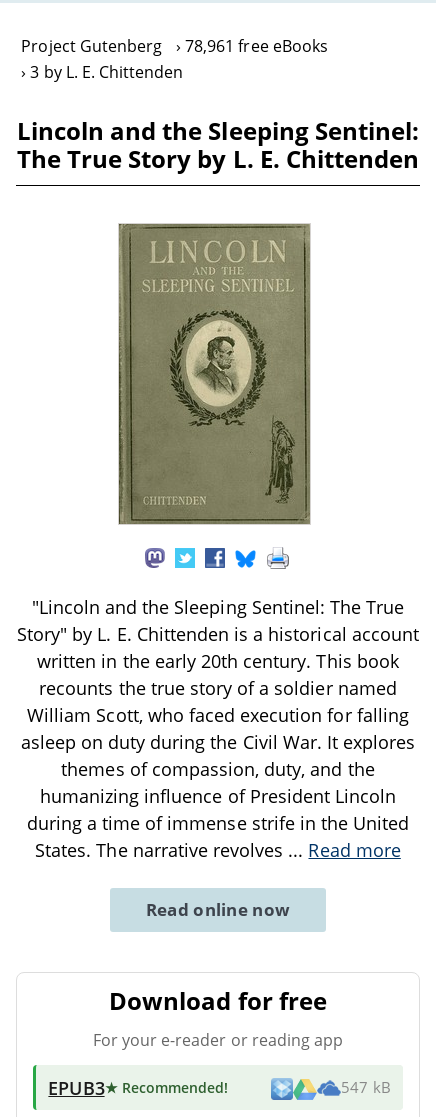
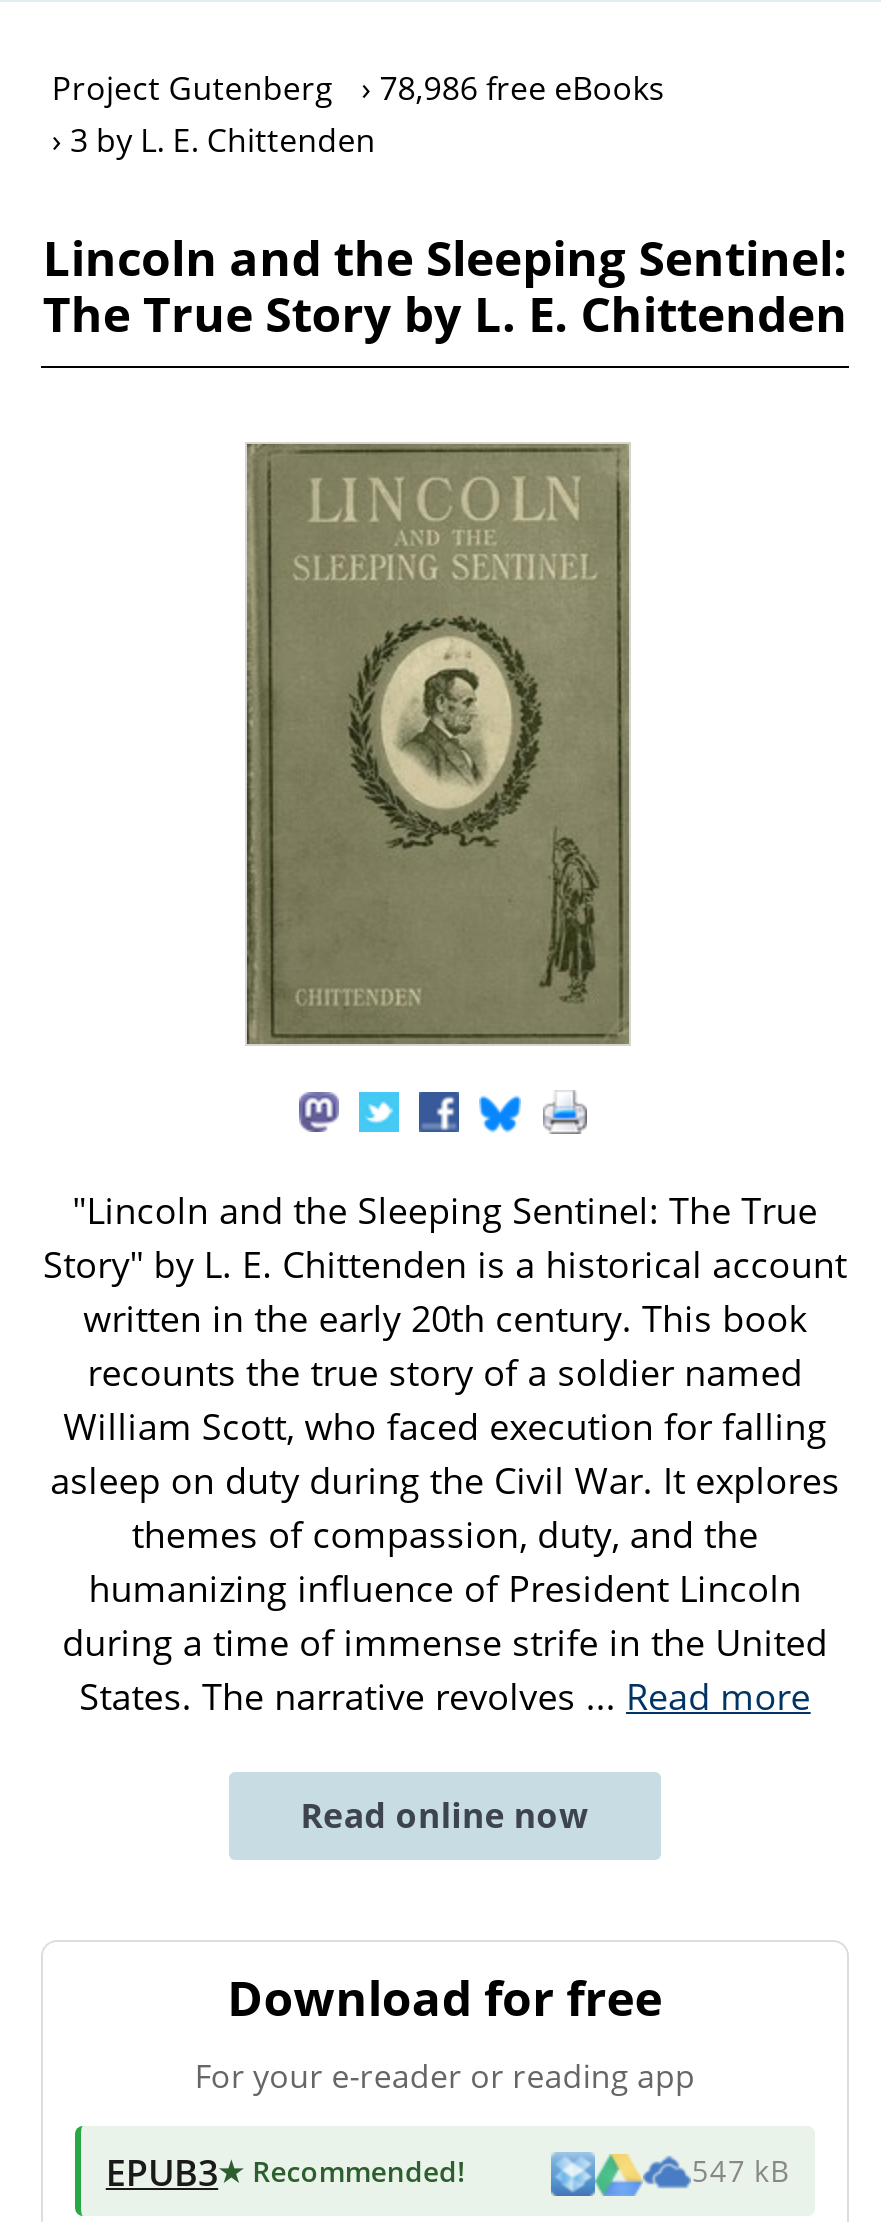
- Project Gutenberg 78,961 free eBooks
+ Project Gutenberg 78,986 free eBooks
